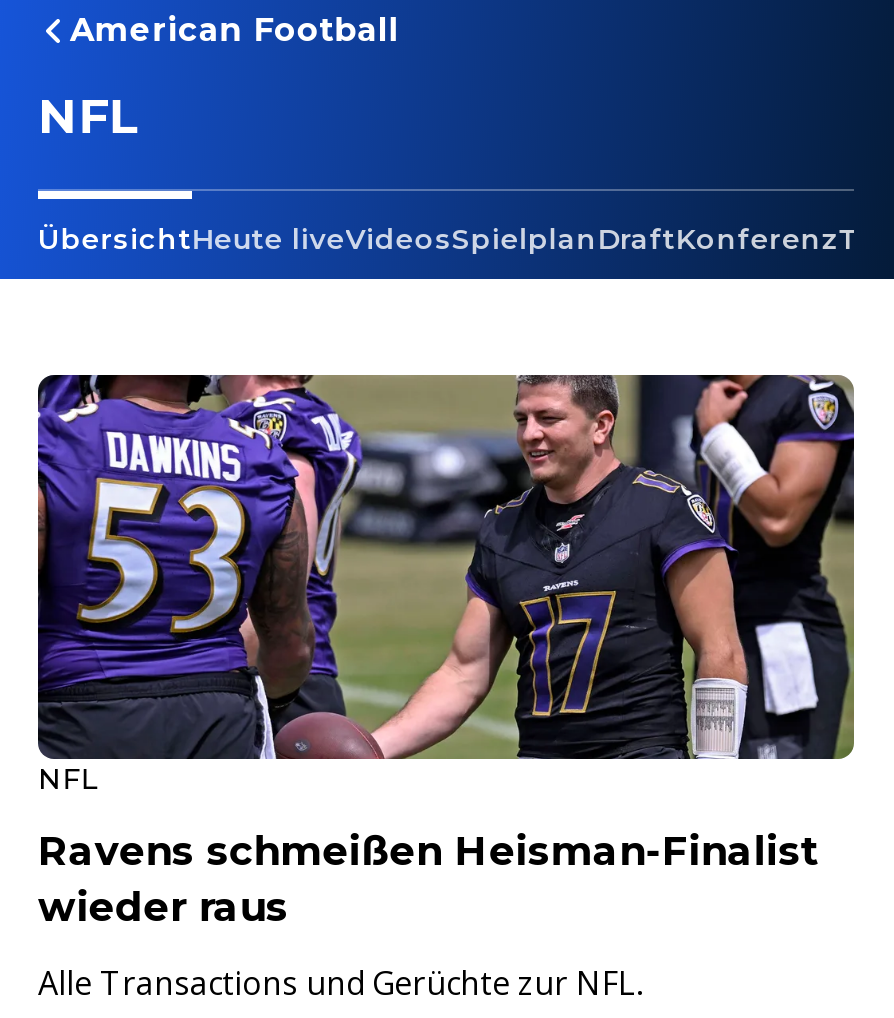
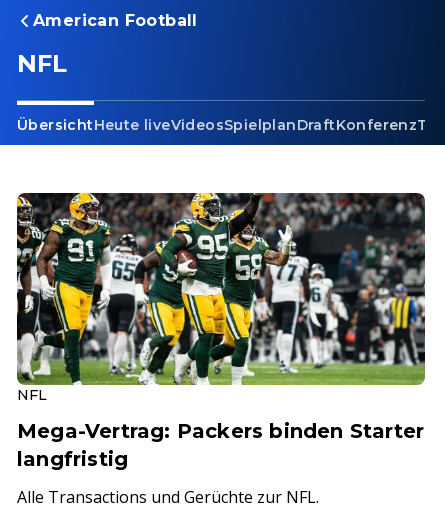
- [image]
- Ravens schmeißen Heisman-Finalist
- wieder raus
+ [image]
+ Mega-Vertrag: Packers binden Starter
+ langfristig
